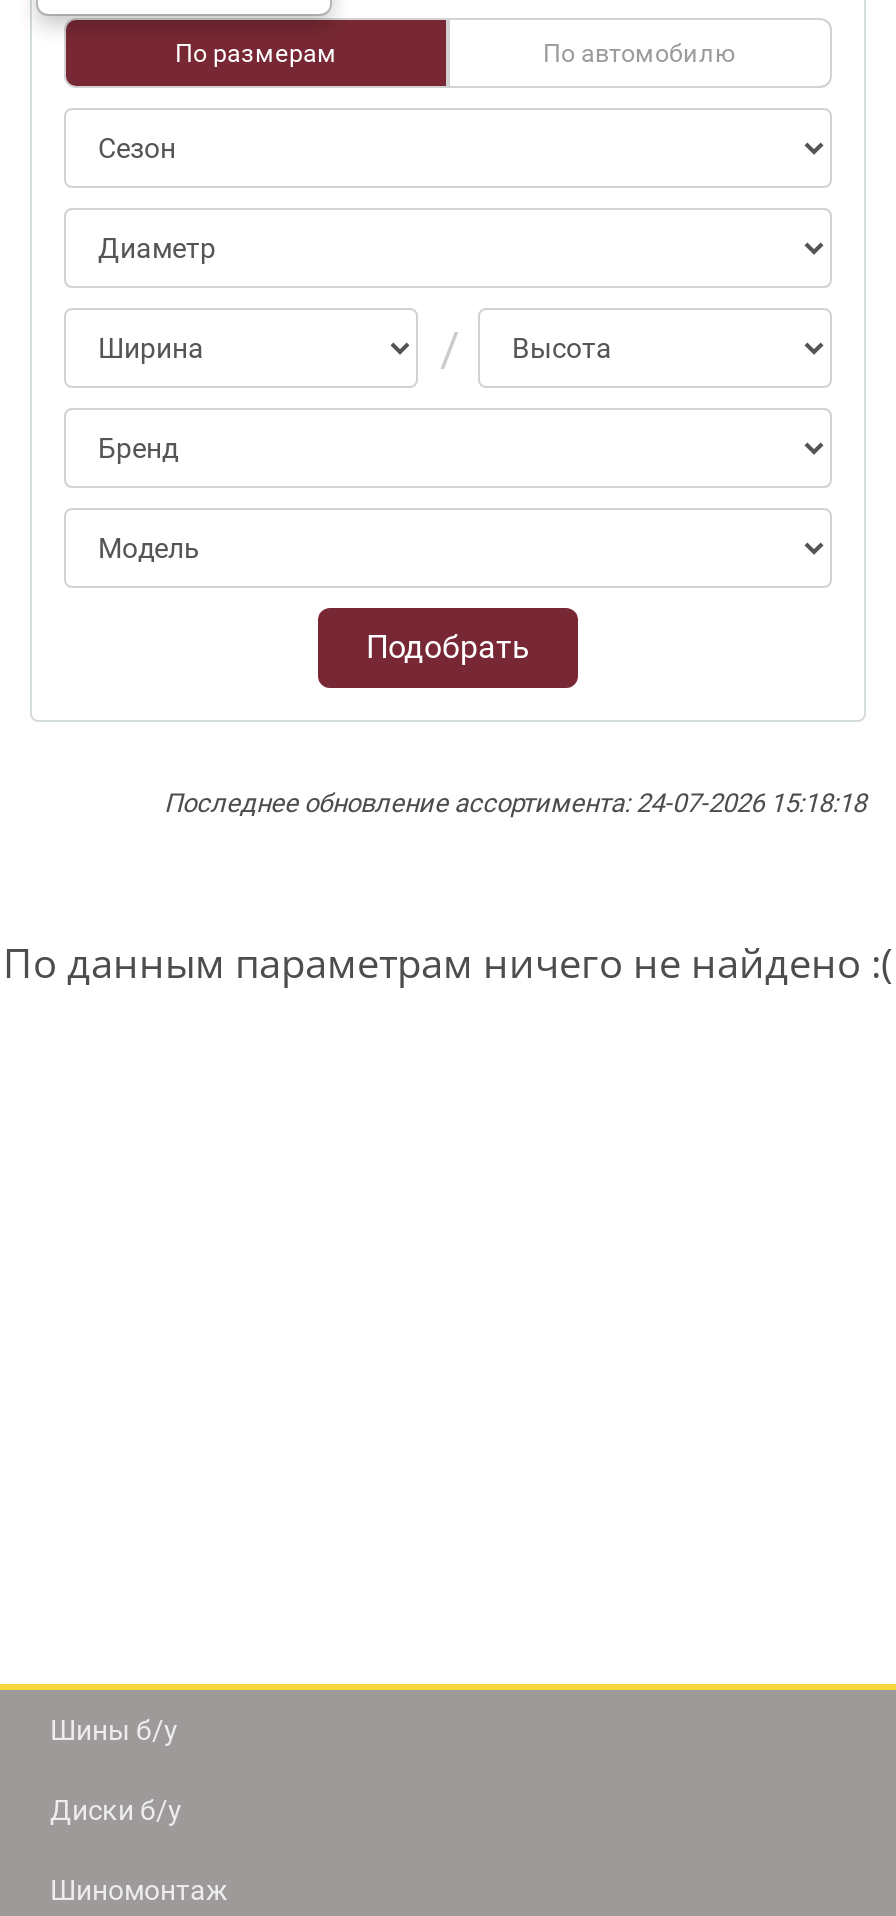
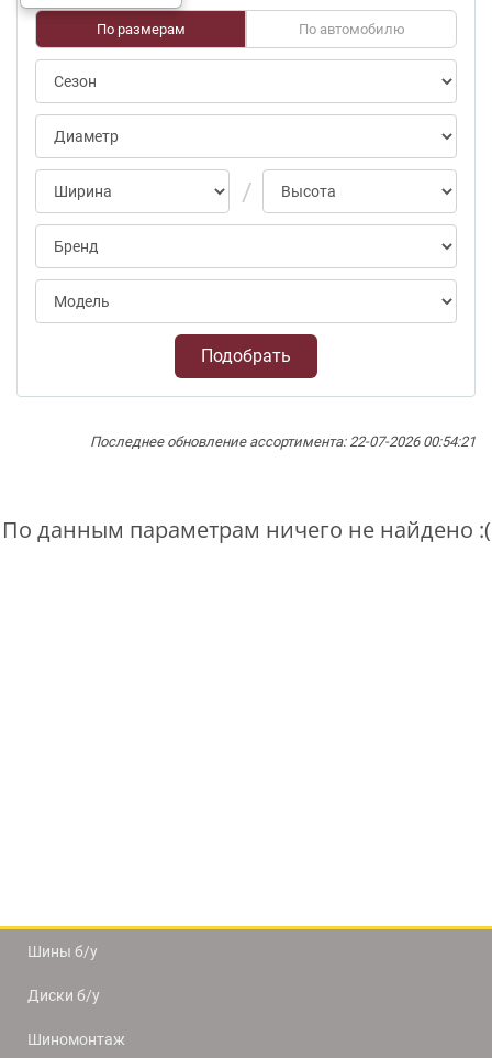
- Последнее обновление ассортимента: 24-07-2026 15:18:18
+ Последнее обновление ассортимента: 22-07-2026 00:54:21
